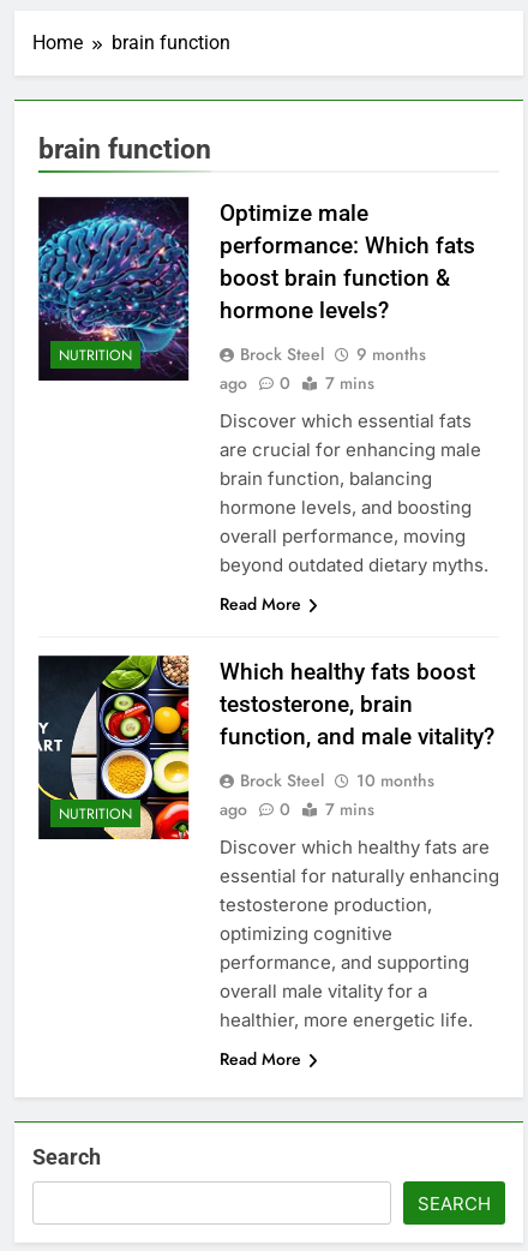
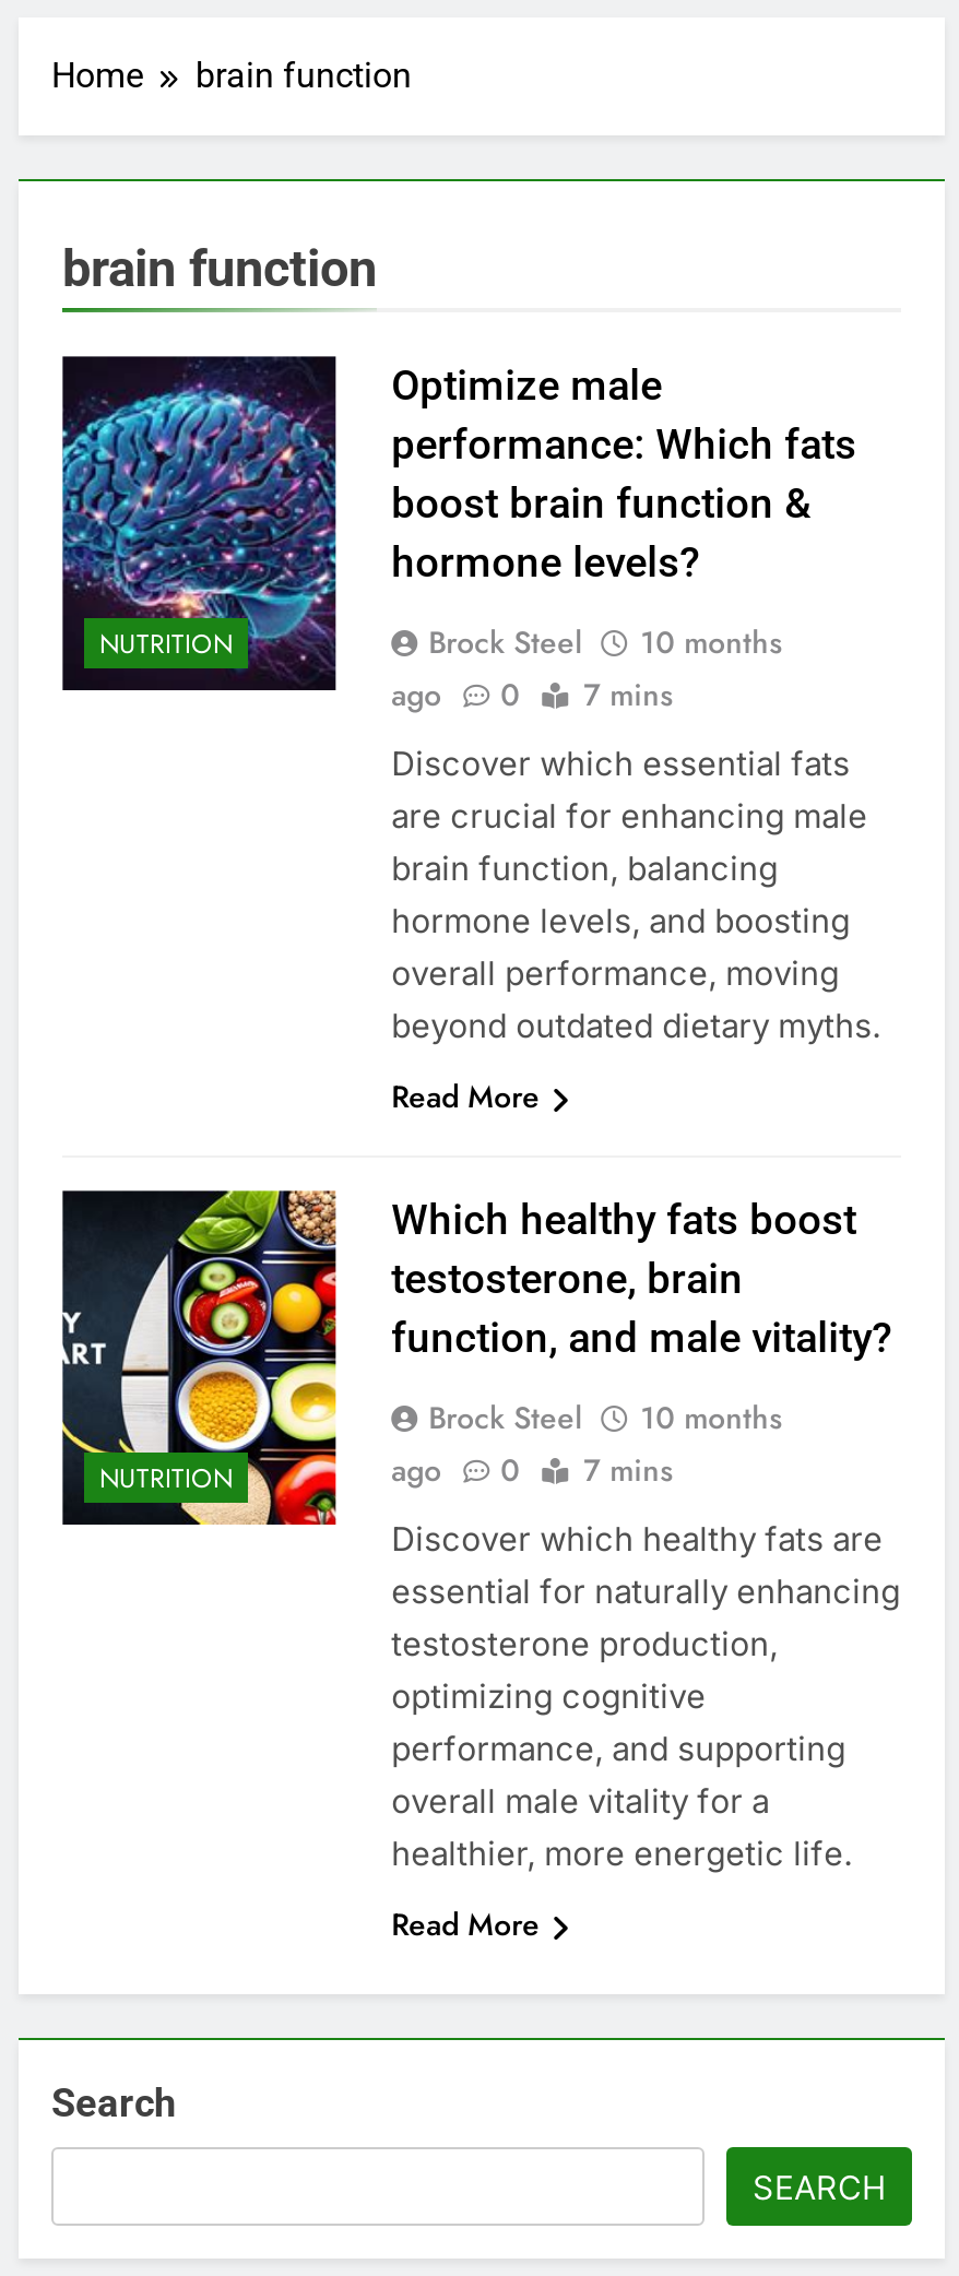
- Brock Steel 9 months
+ Brock Steel 10 months
